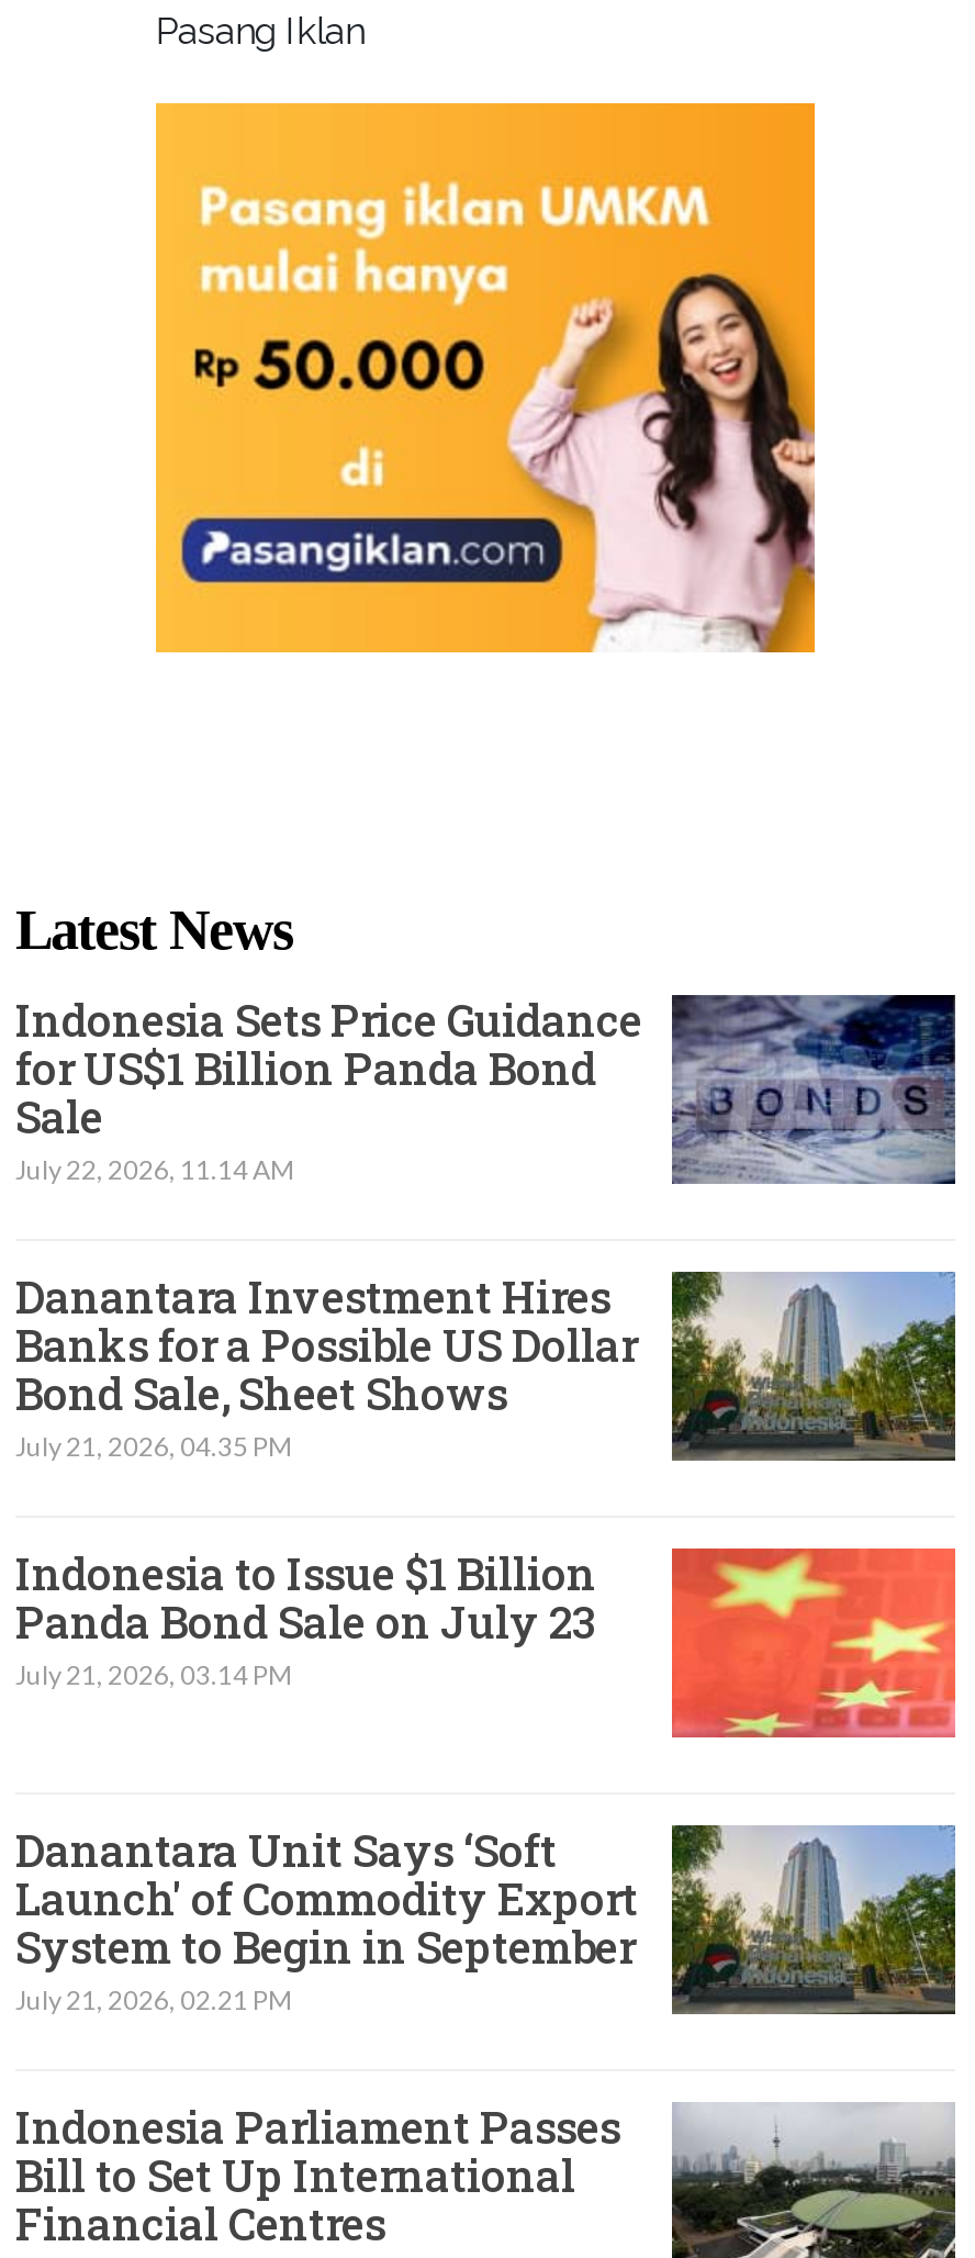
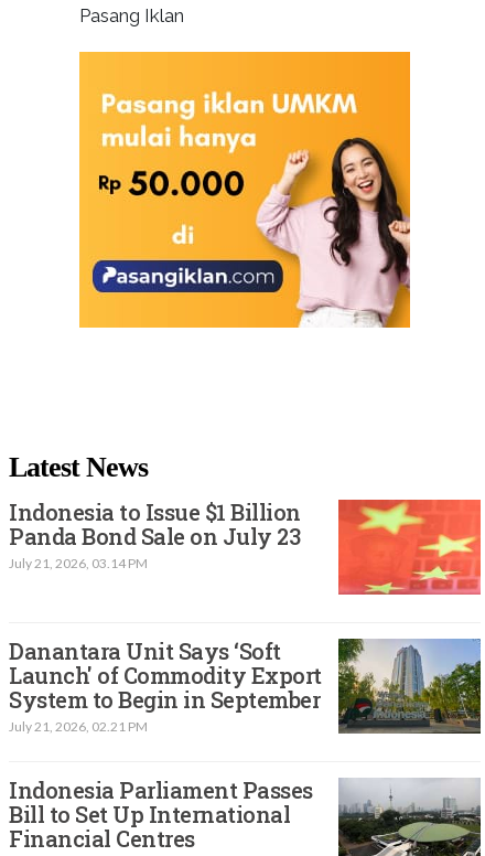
- [image]
- Indonesia Sets Price Guidance
- for US$1 Billion Panda Bond
- Sale
- July 22, 2026, 11.14 AM
- Danantara Investment Hires
- Banks for a Possible US Dollar
- Bond Sale, Sheet Shows
- July 21, 2026, 04.35 PM
